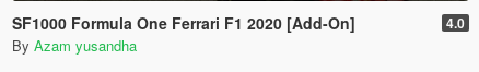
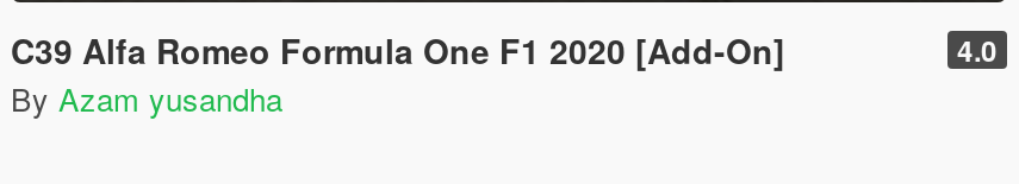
- SF1000 Formula One Ferrari F1 2020 [Add-On]
+ C39 Alfa Romeo Formula One F1 2020 [Add-On]
